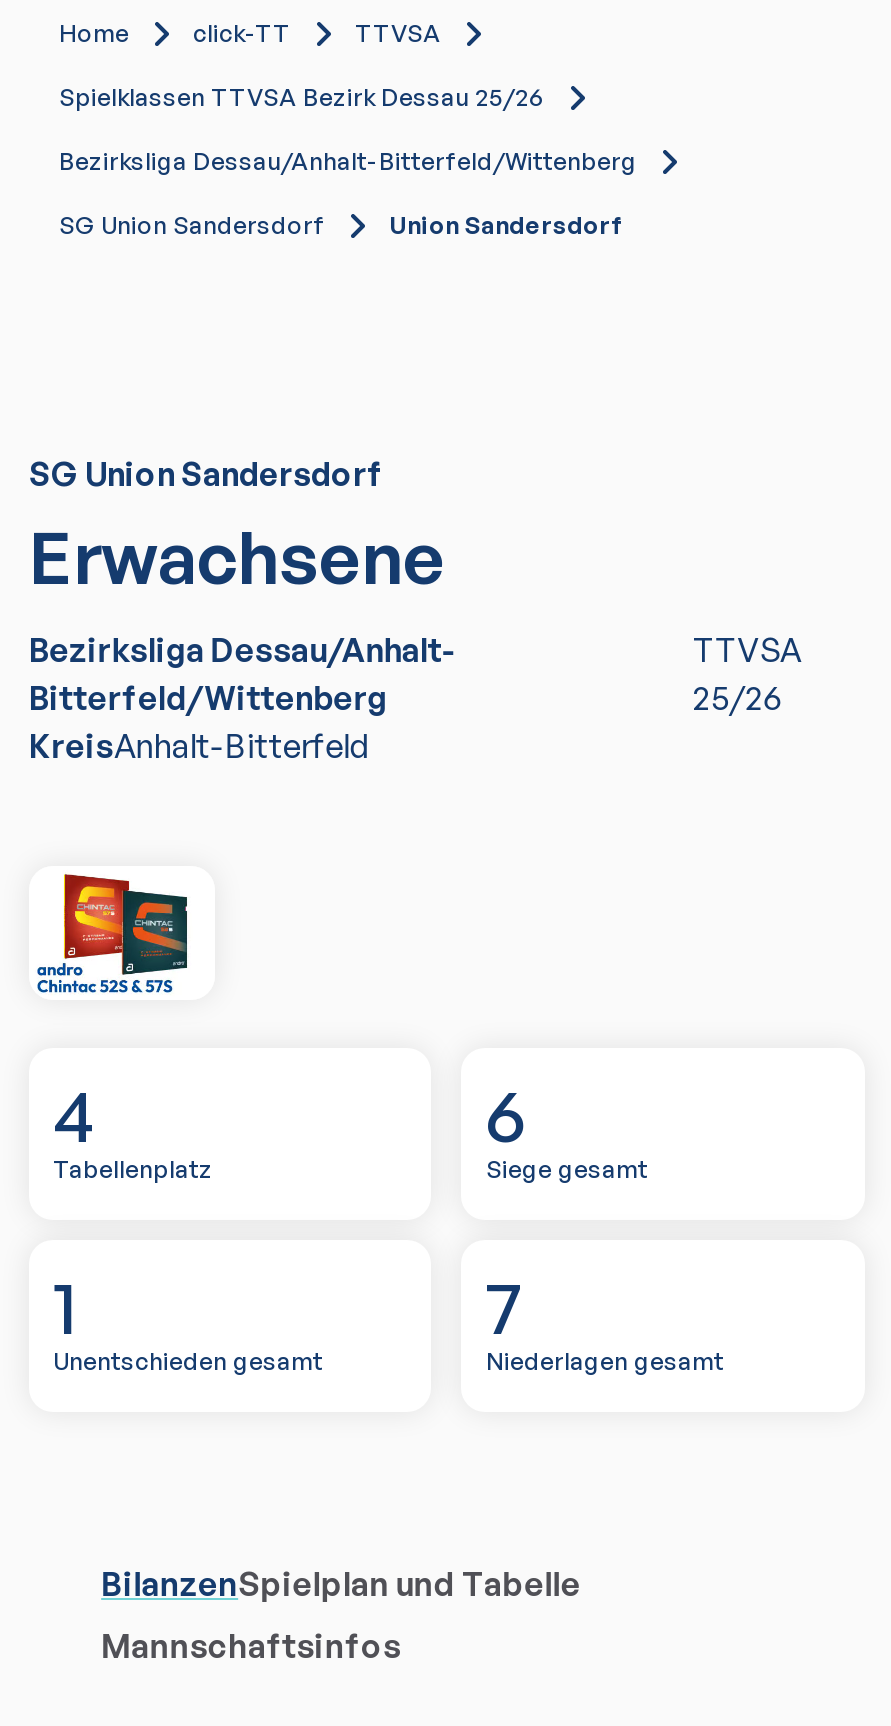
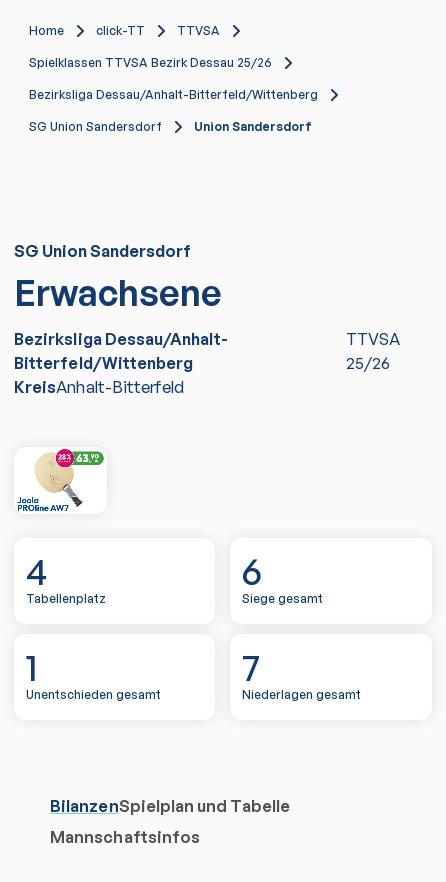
- [image]
+ [image]
